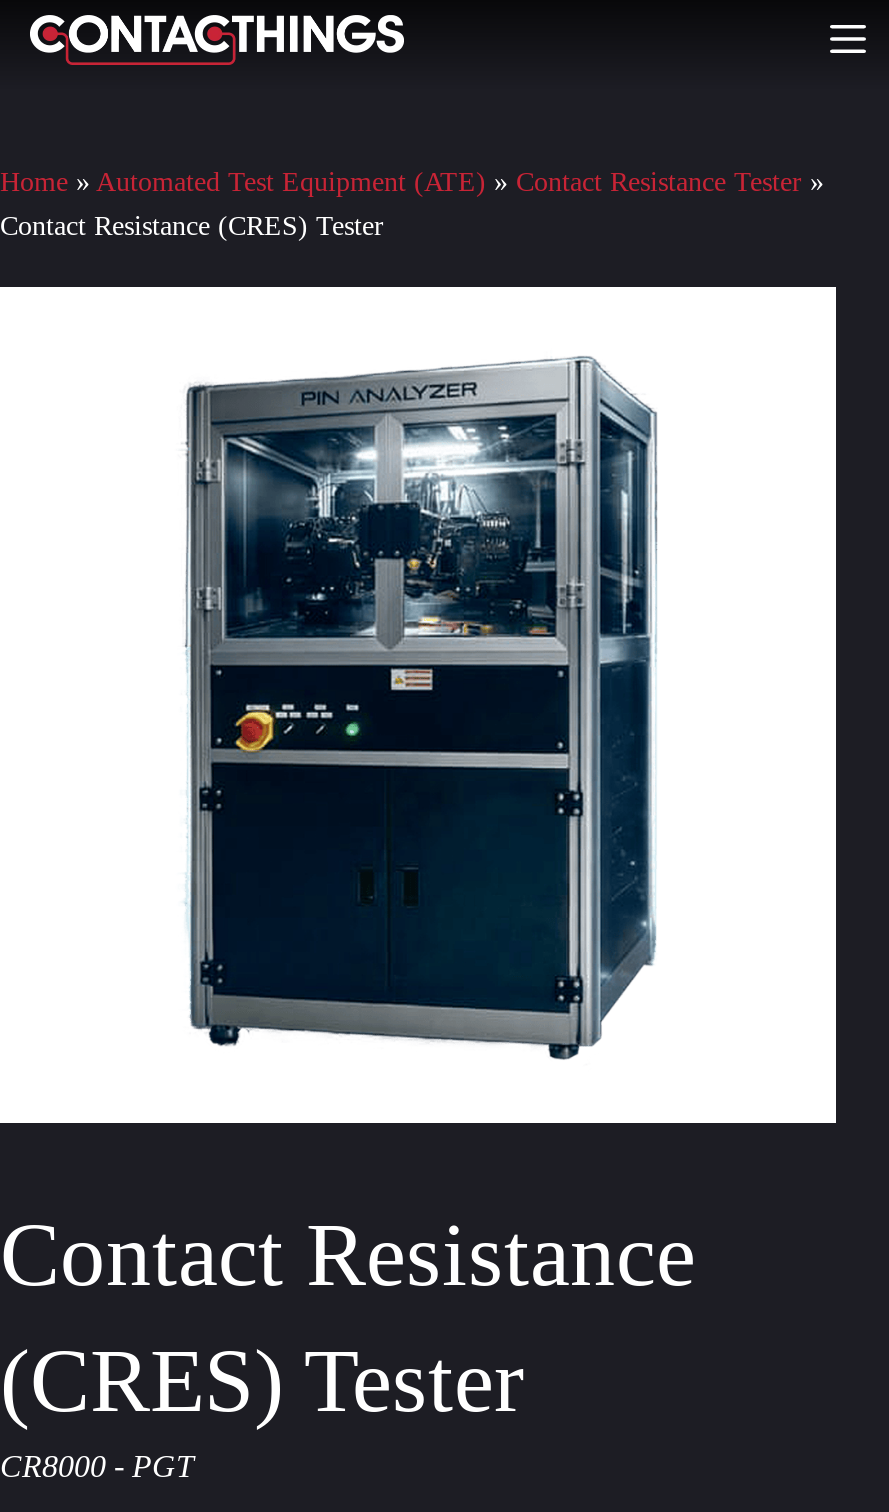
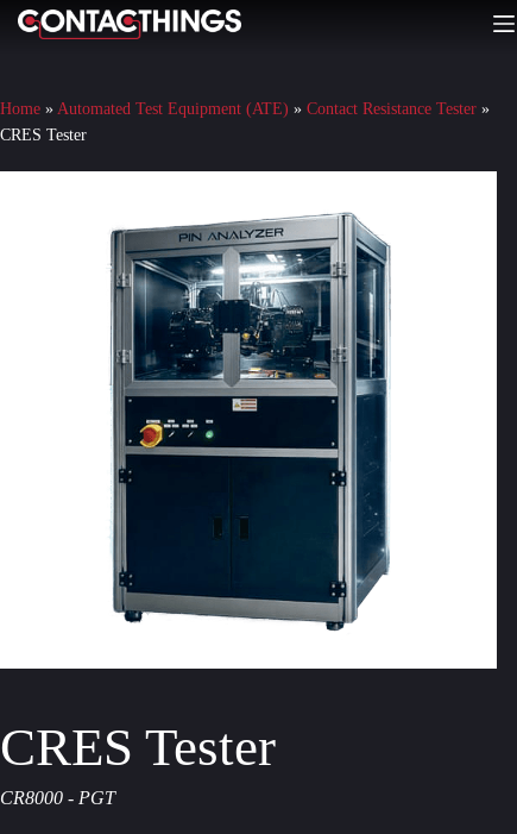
- Contact Resistance (CRES) Tester
+ CRES Tester

- Contact Resistance
- (CRES) Tester
+ CRES Tester
